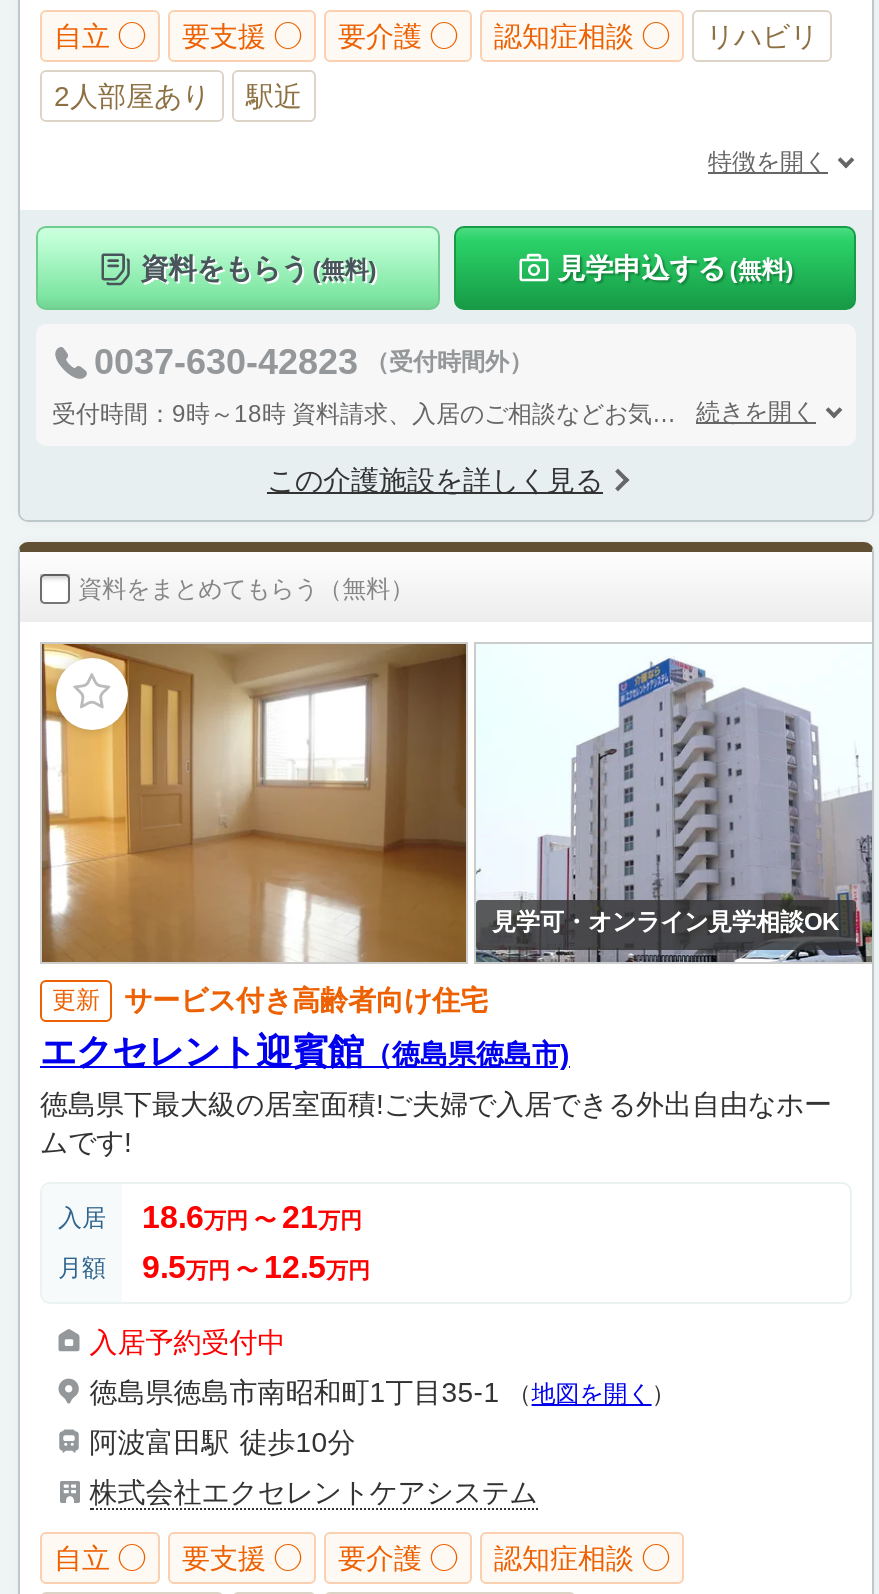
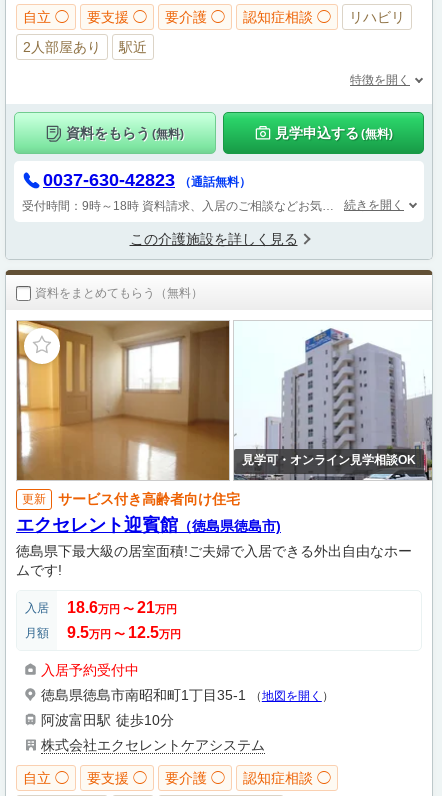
- 0037-630-42823 （受付時間外）
+ 0037-630-42823 （通話無料）
